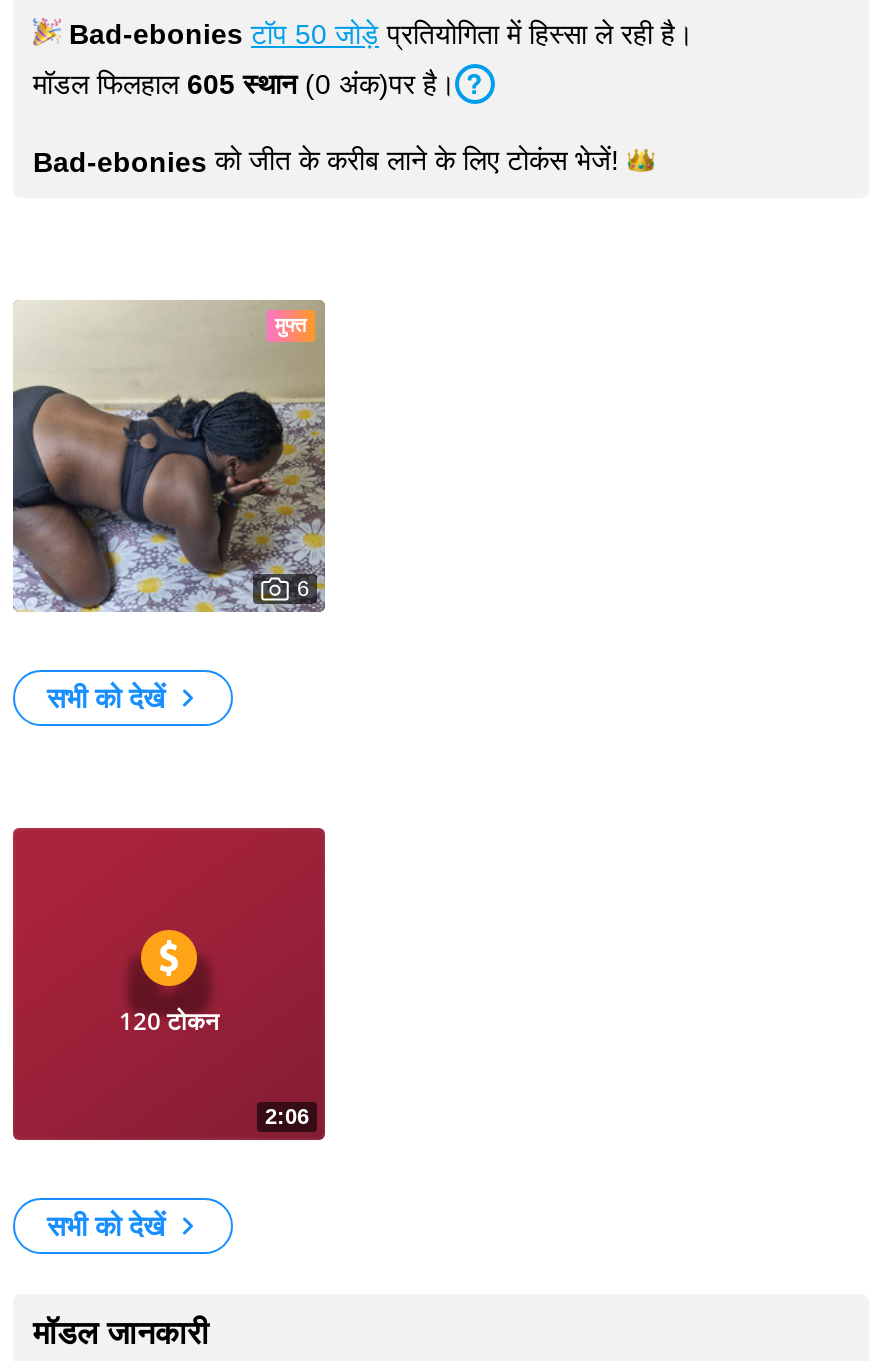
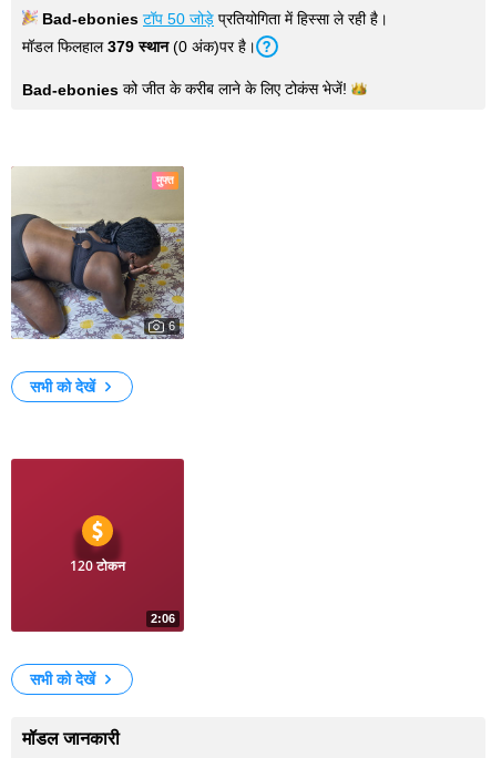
- मॉडल फिलहाल 605 स्थान (0 अंक)पर है।
+ मॉडल फिलहाल 379 स्थान (0 अंक)पर है।
